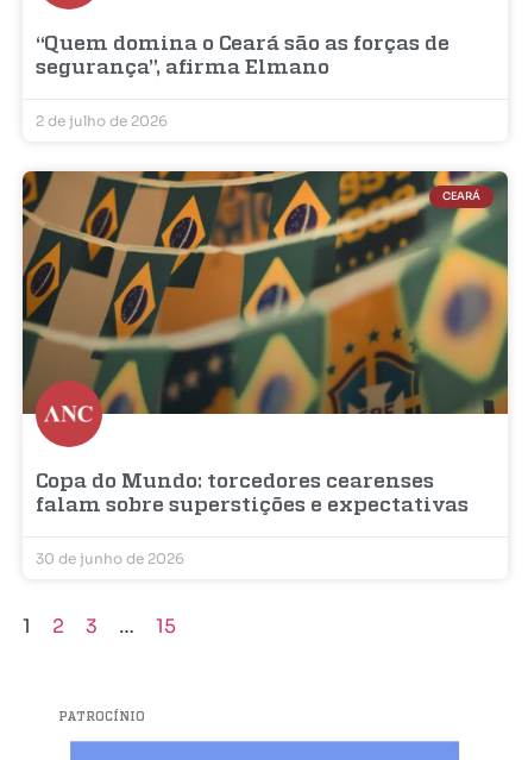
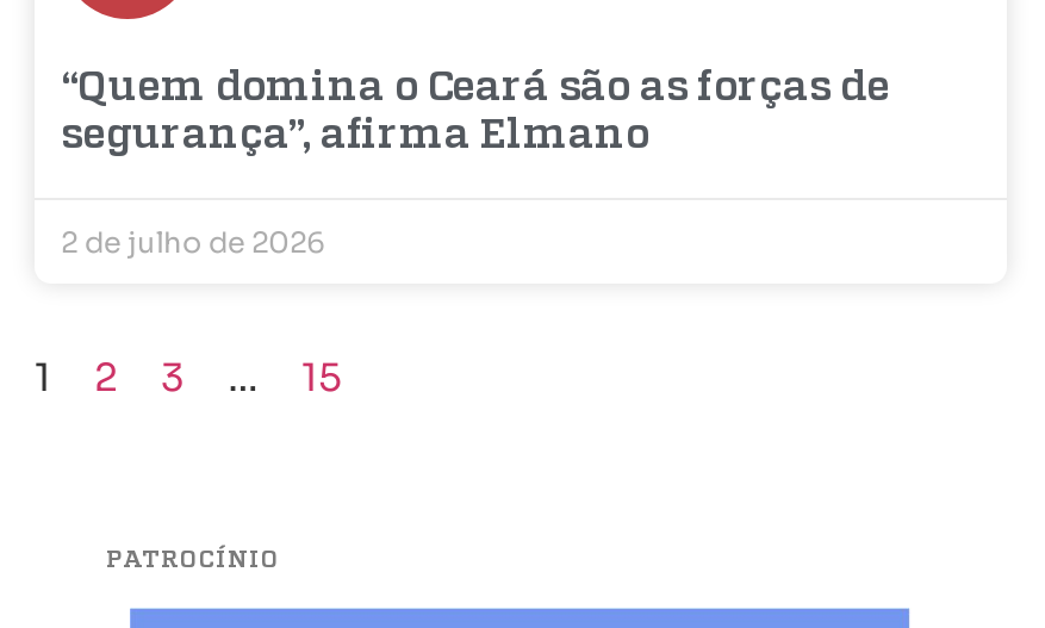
- [image]
- CEARÁ

- Copa do Mundo: torcedores cearenses
- falam sobre superstições e expectativas
- 30 de junho de 2026
